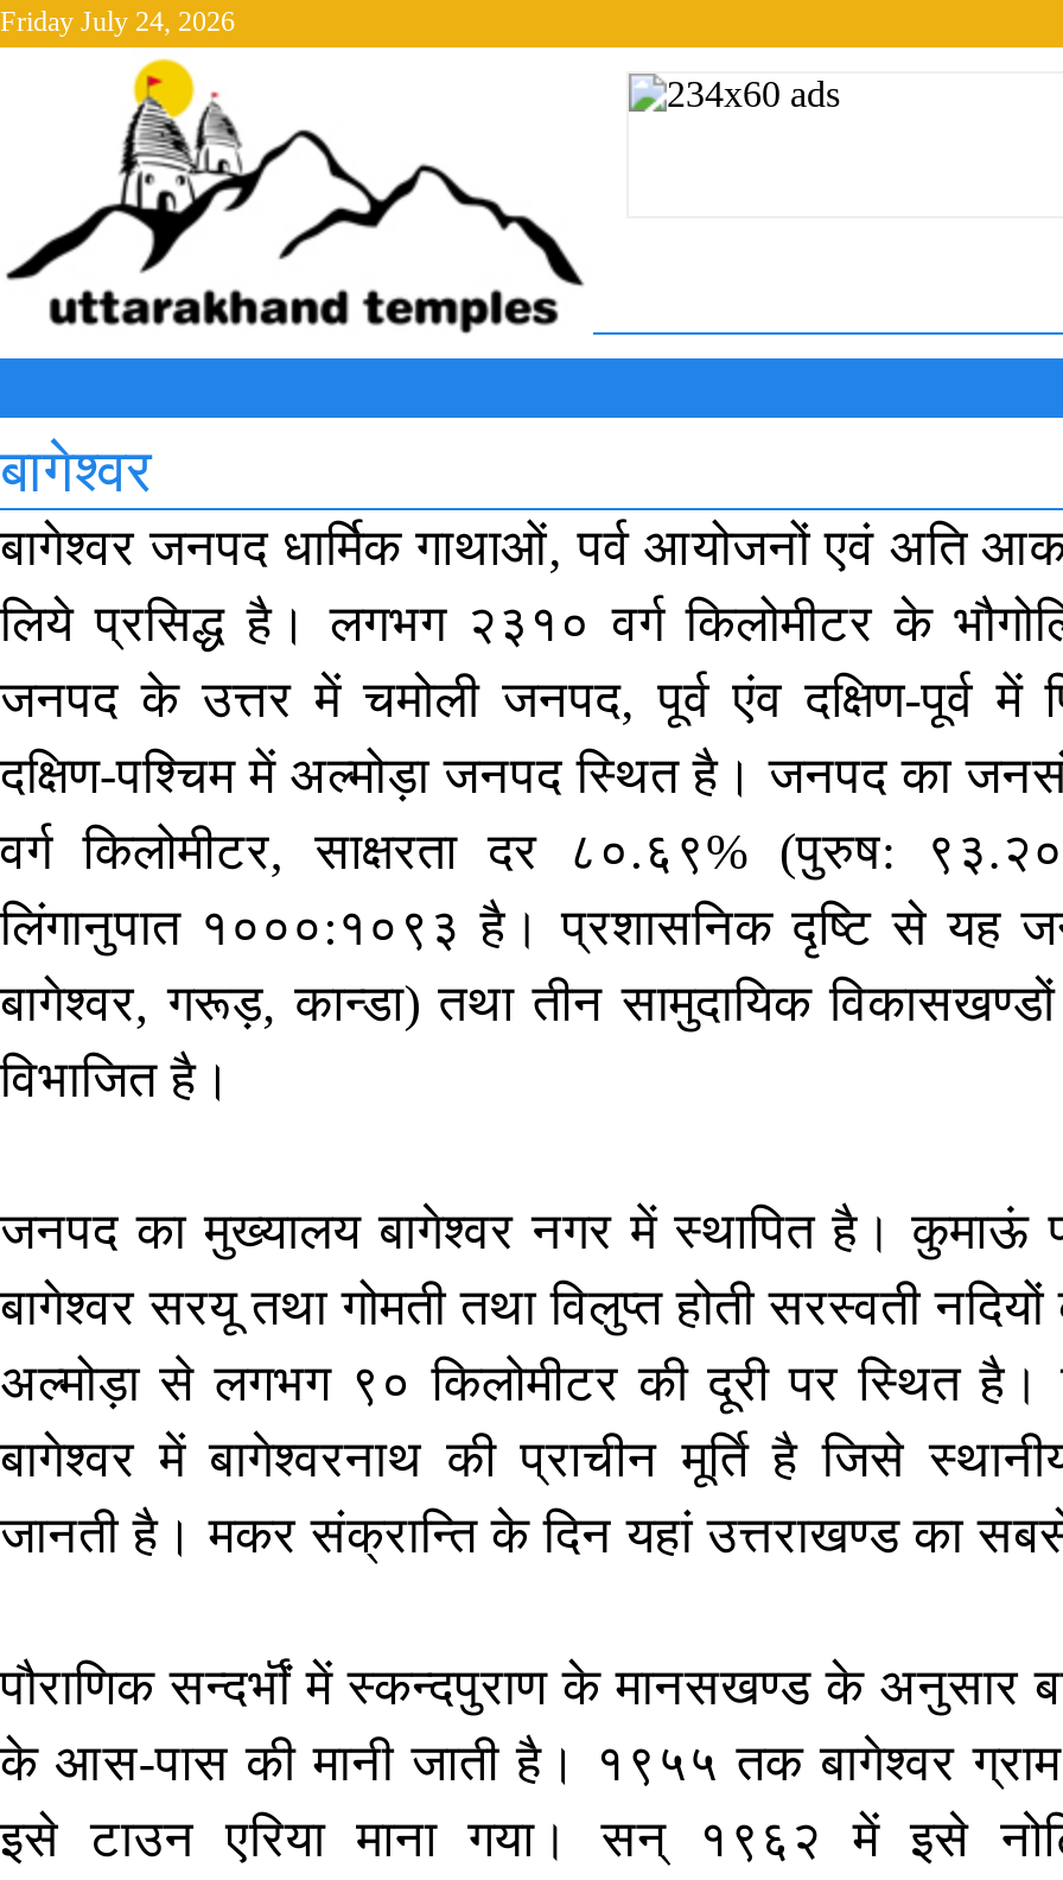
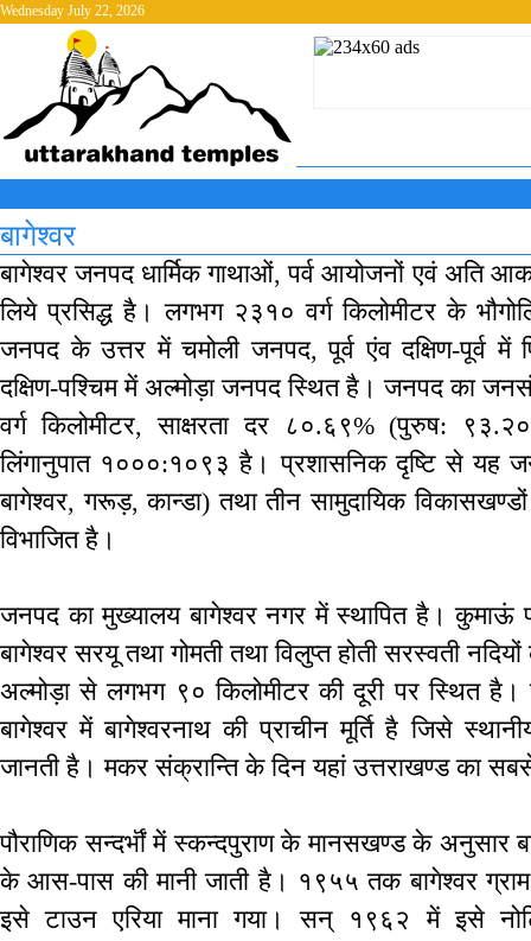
- Friday July 24, 2026
+ Wednesday July 22, 2026
